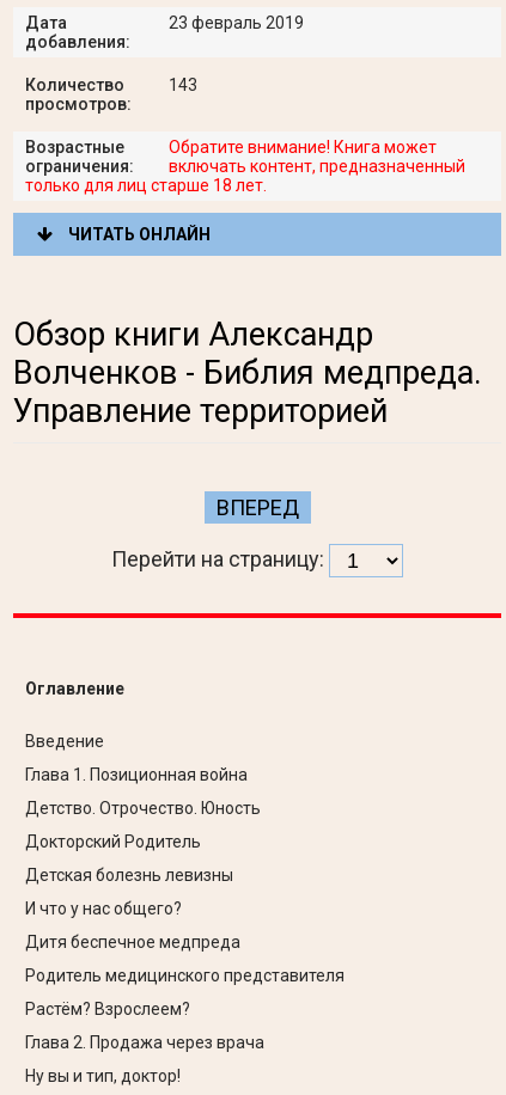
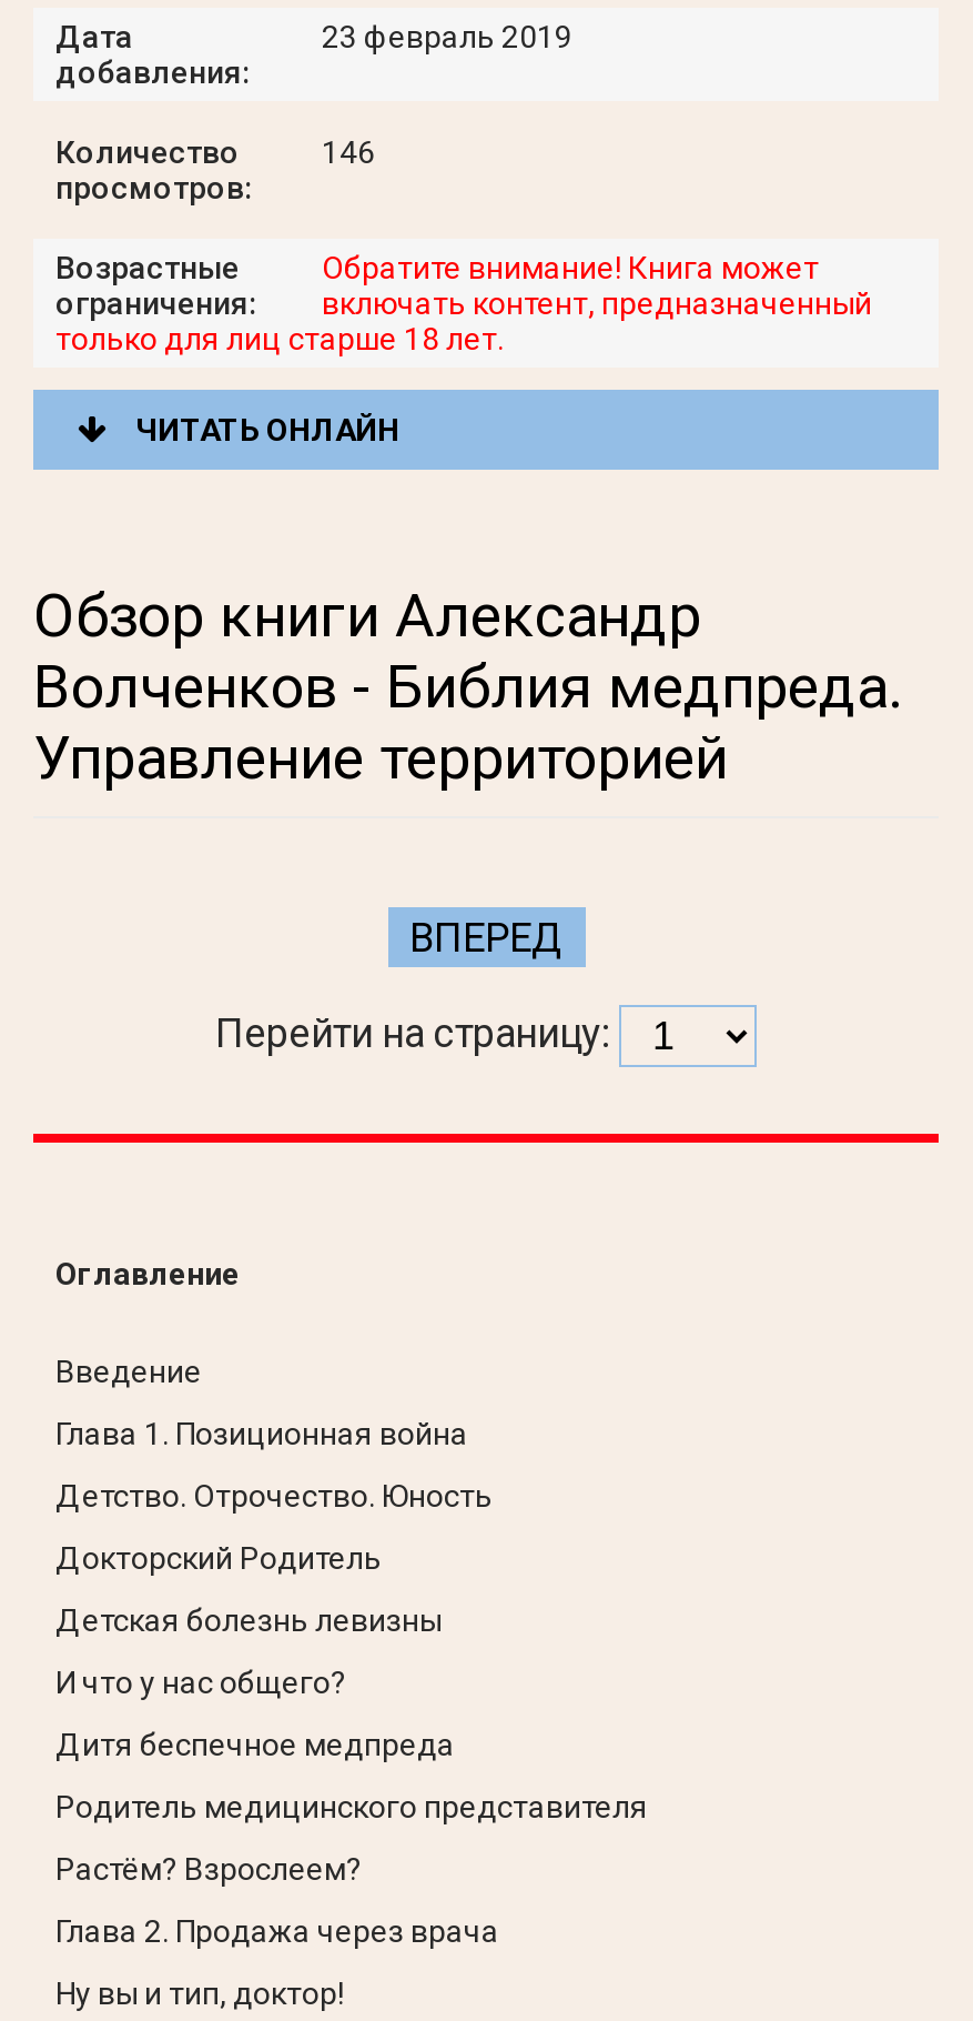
- 143
+ 146
